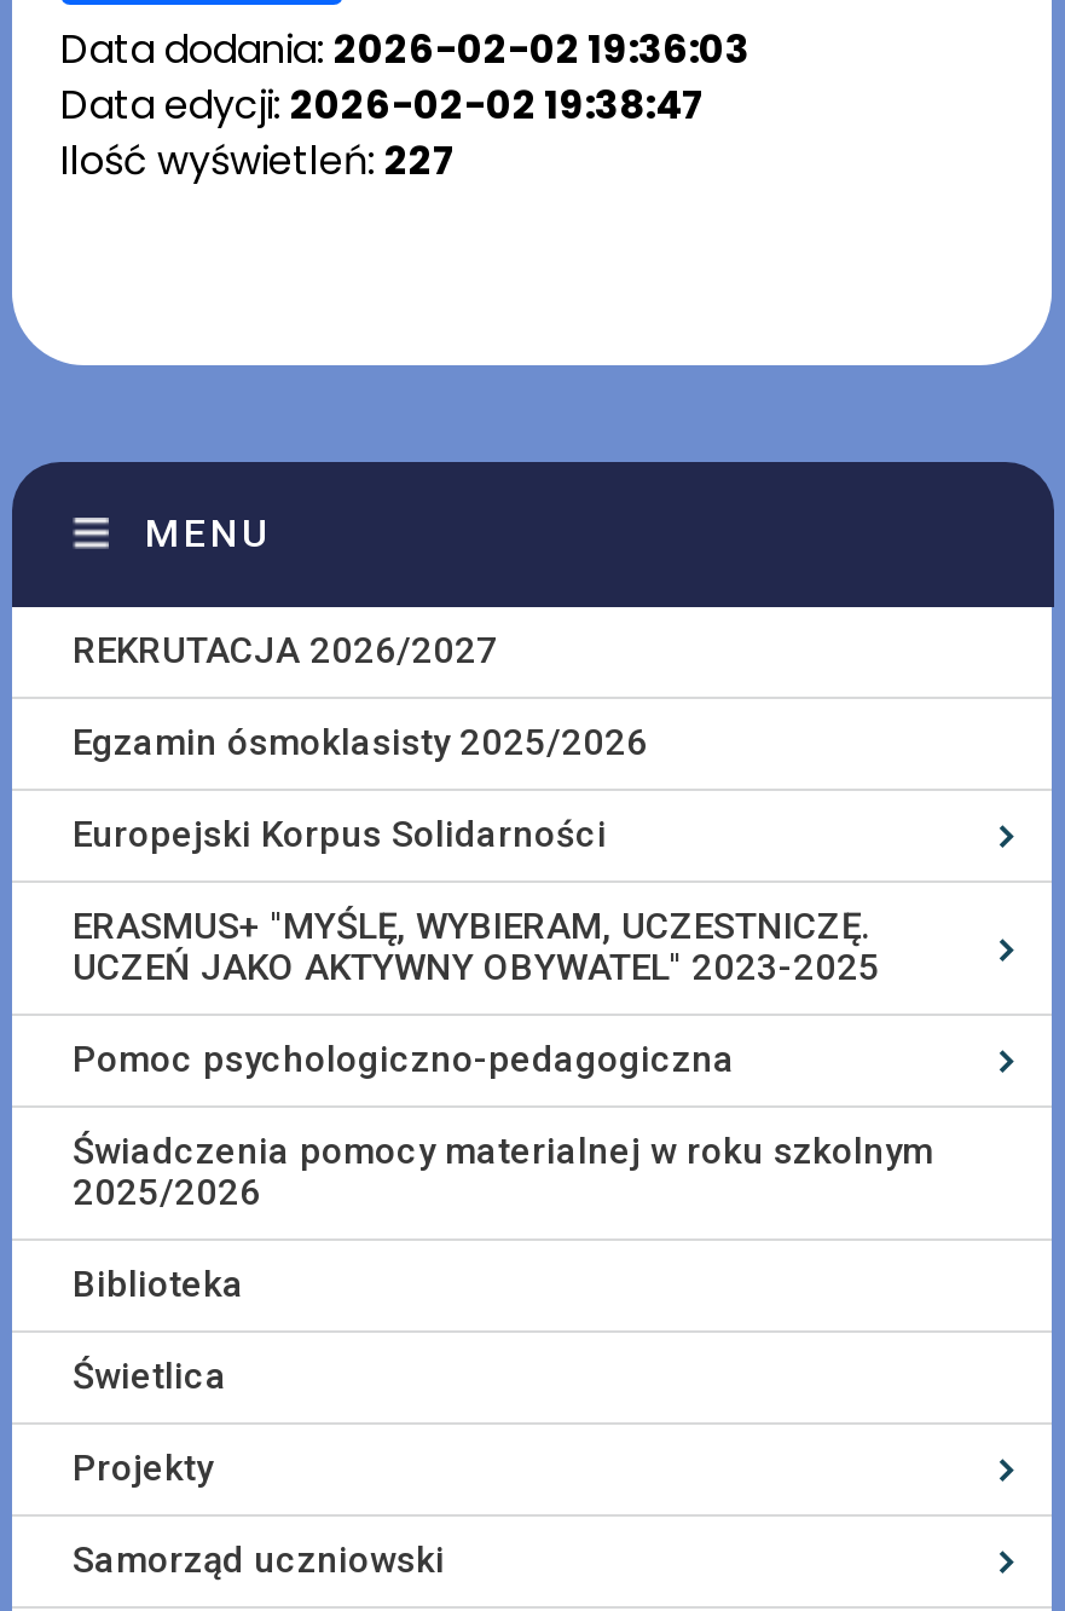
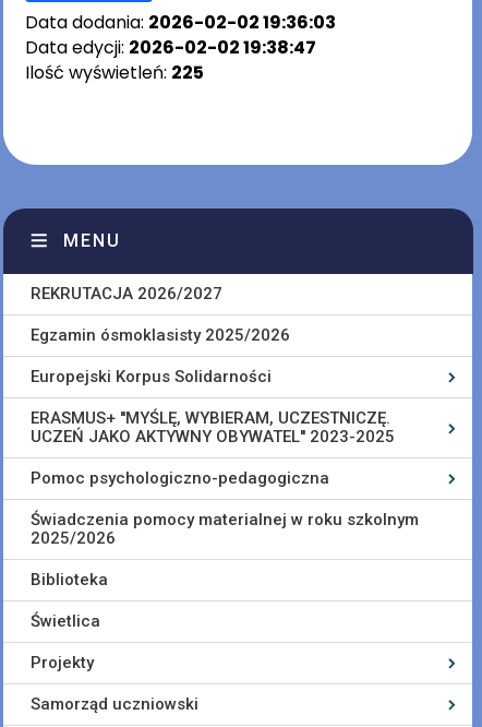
- Ilość wyświetleń: 227
+ Ilość wyświetleń: 225
